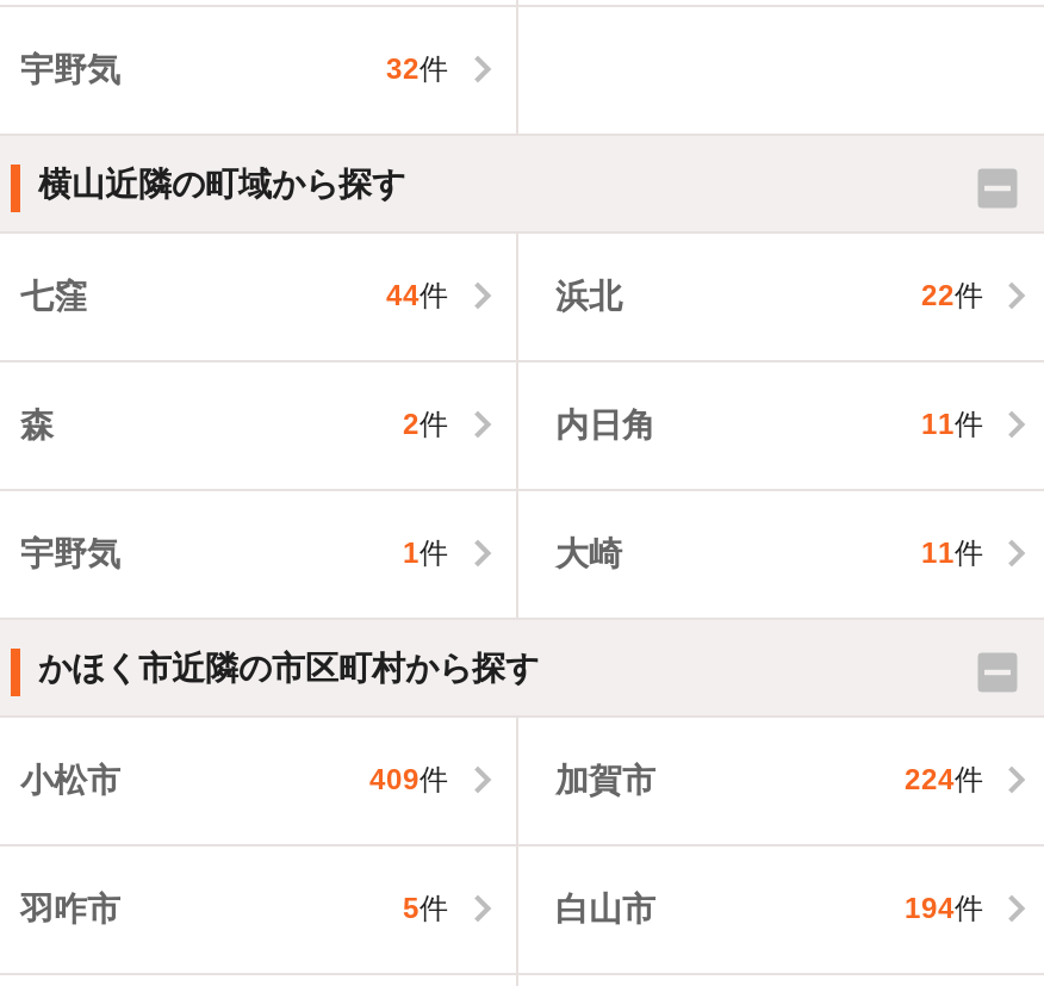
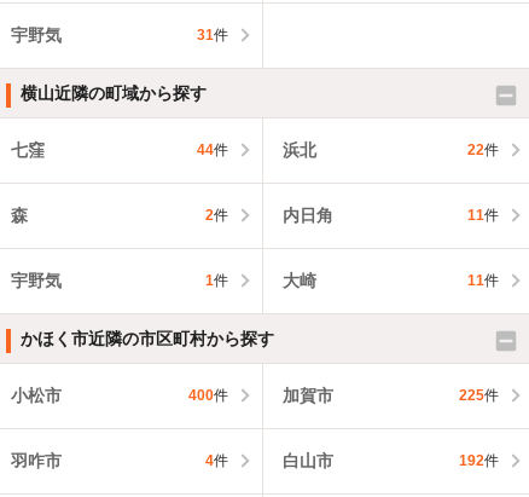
- 32件
+ 31件

- 409件
+ 400件

- 224件
+ 225件

- 5件
+ 4件

- 194件
+ 192件
